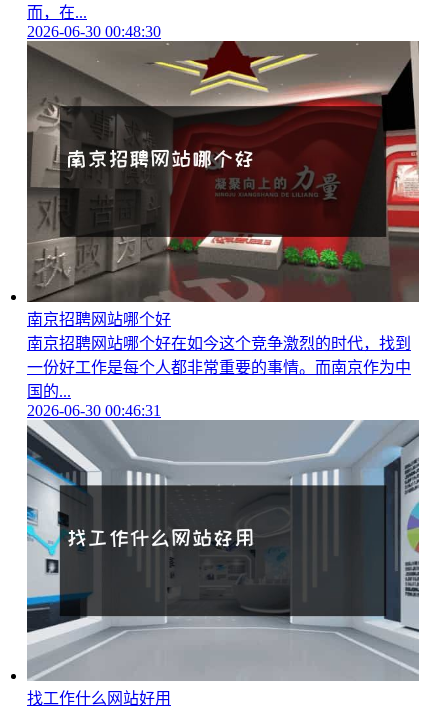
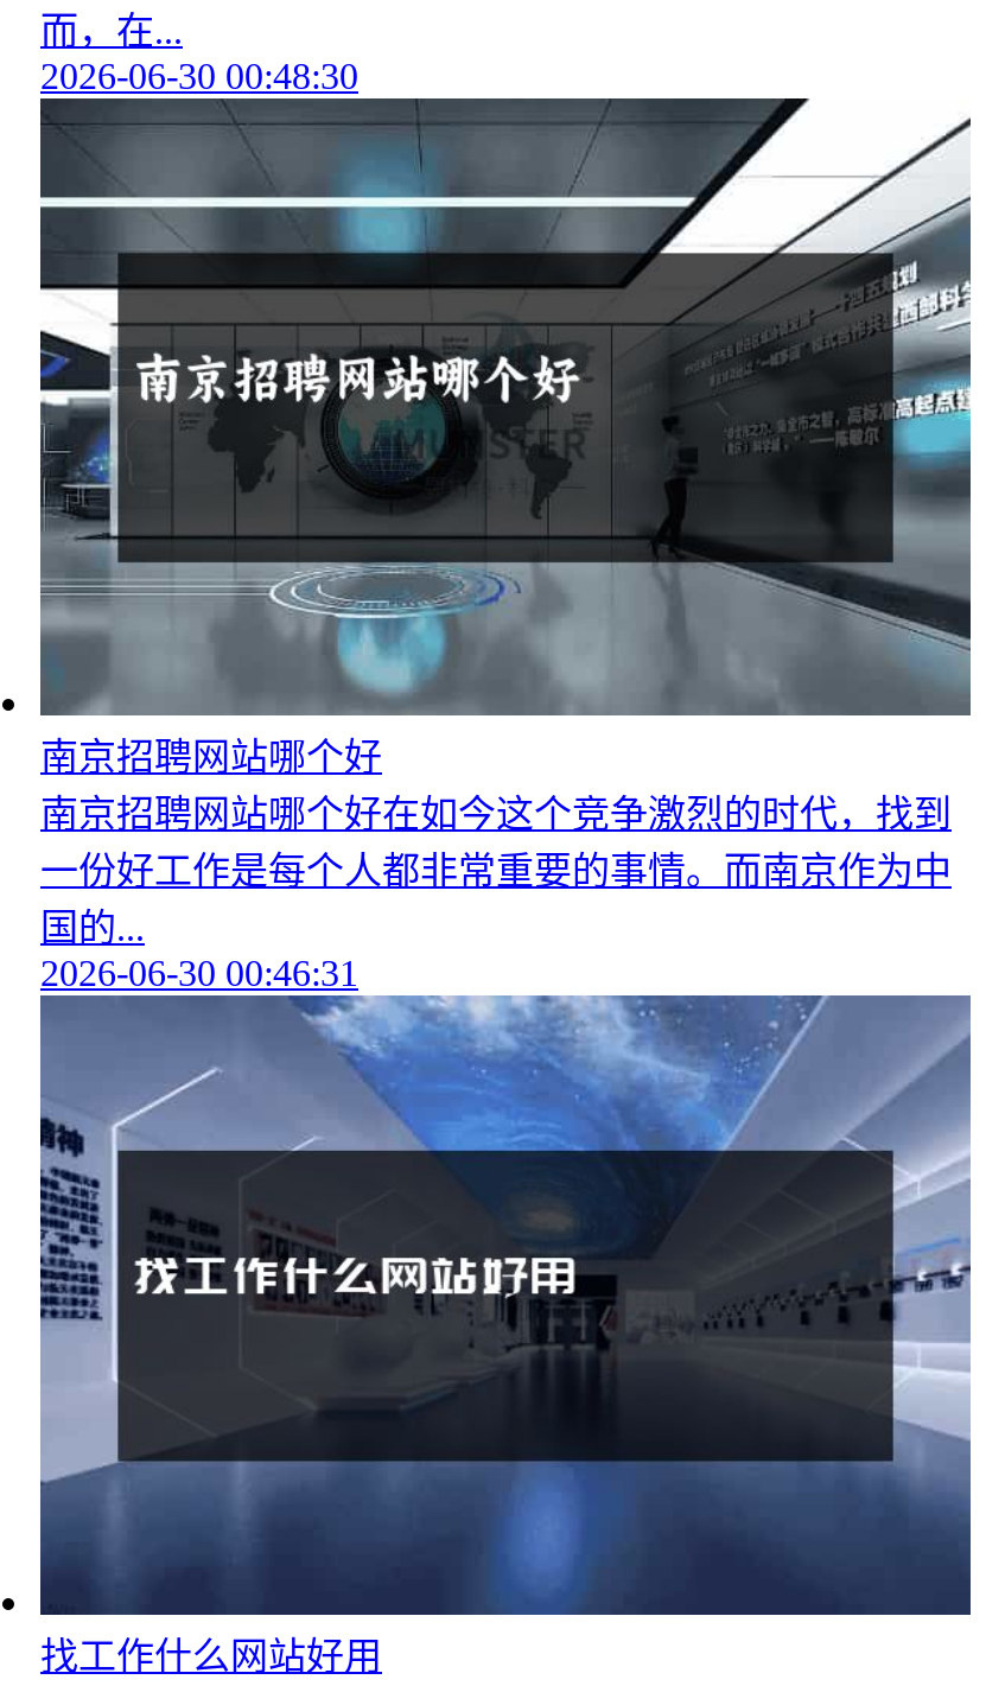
- [image]
+ [image]

- [image]
+ [image]
